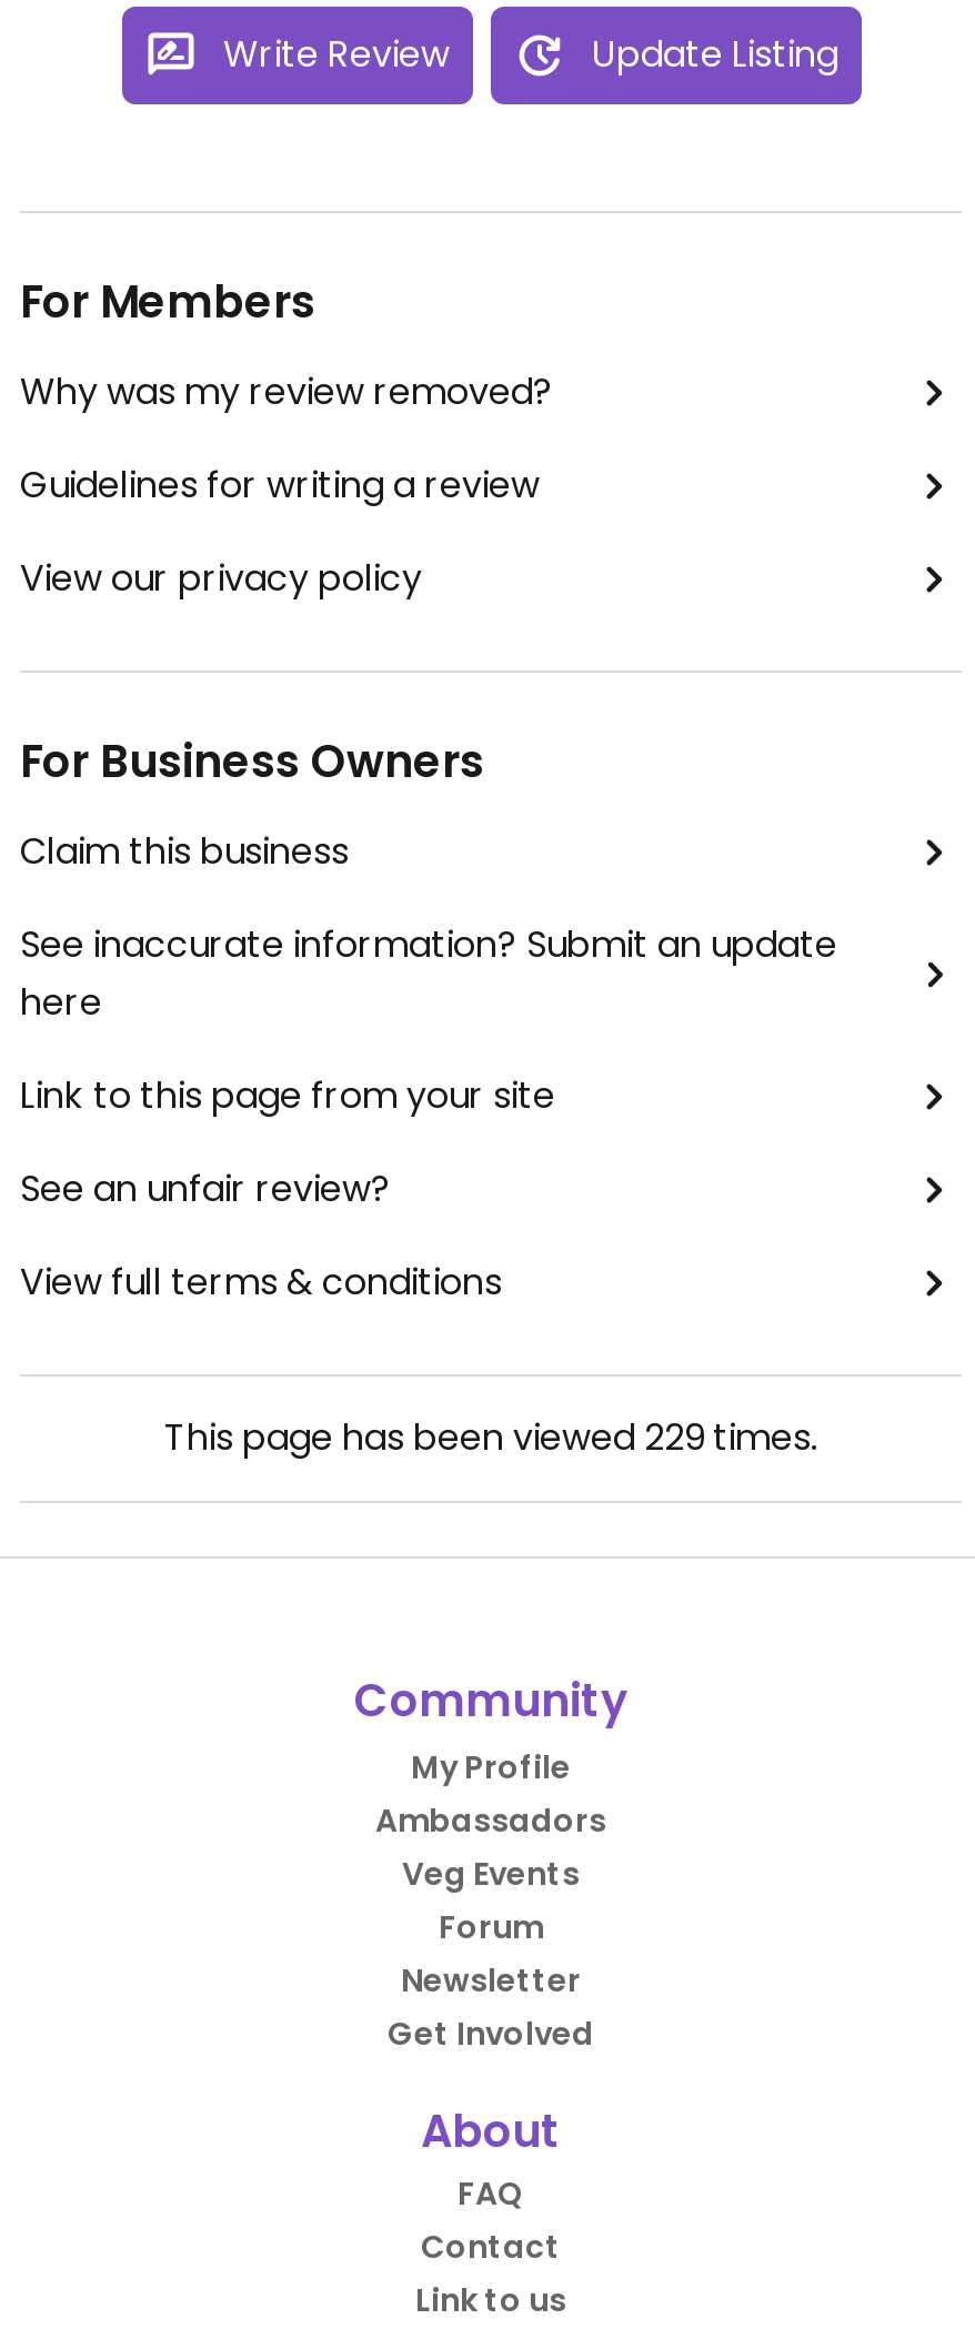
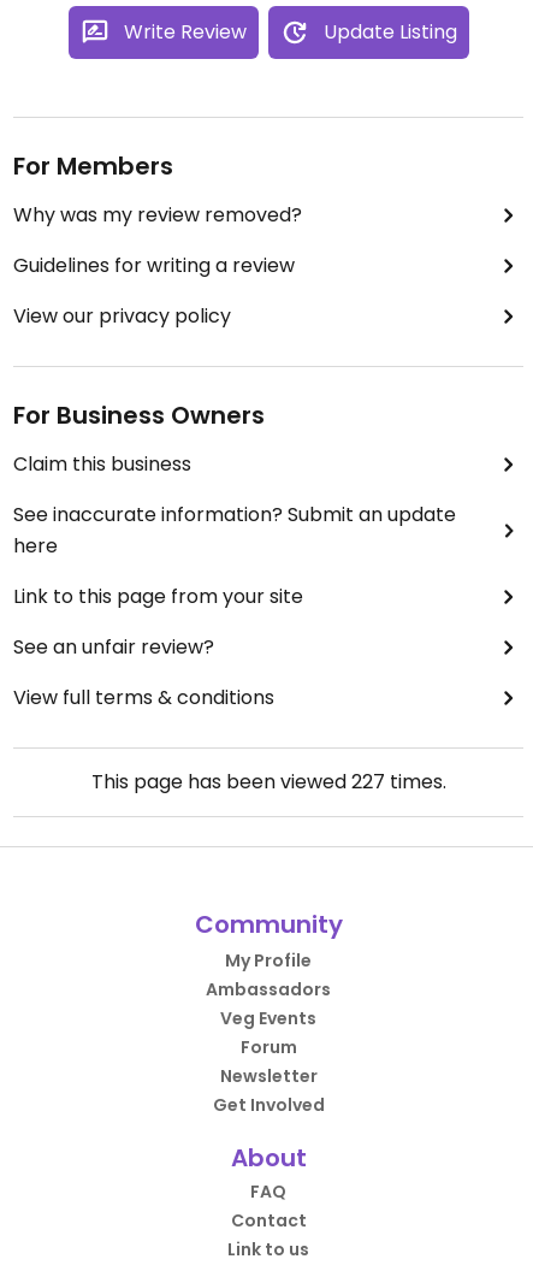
- This page has been viewed 229 times.
+ This page has been viewed 227 times.
